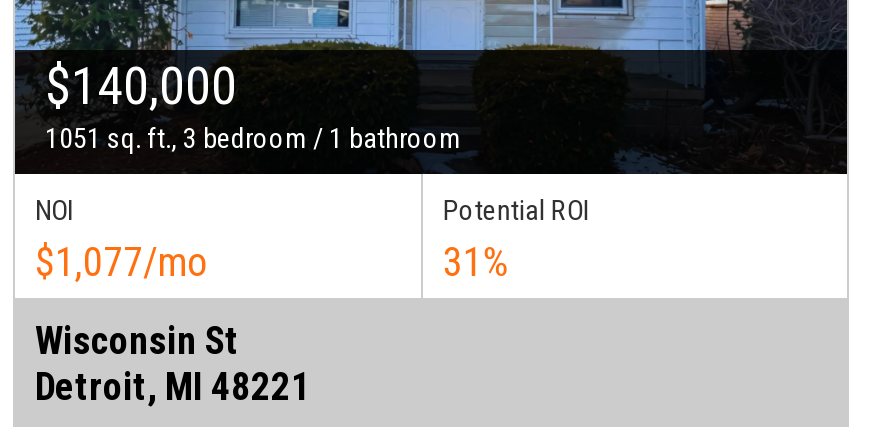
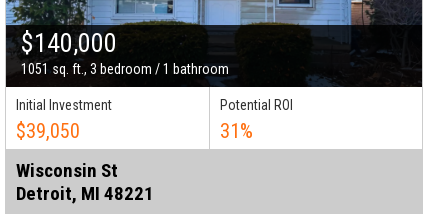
- NOI
- $1,077/mo
+ Initial Investment
+ $39,050
